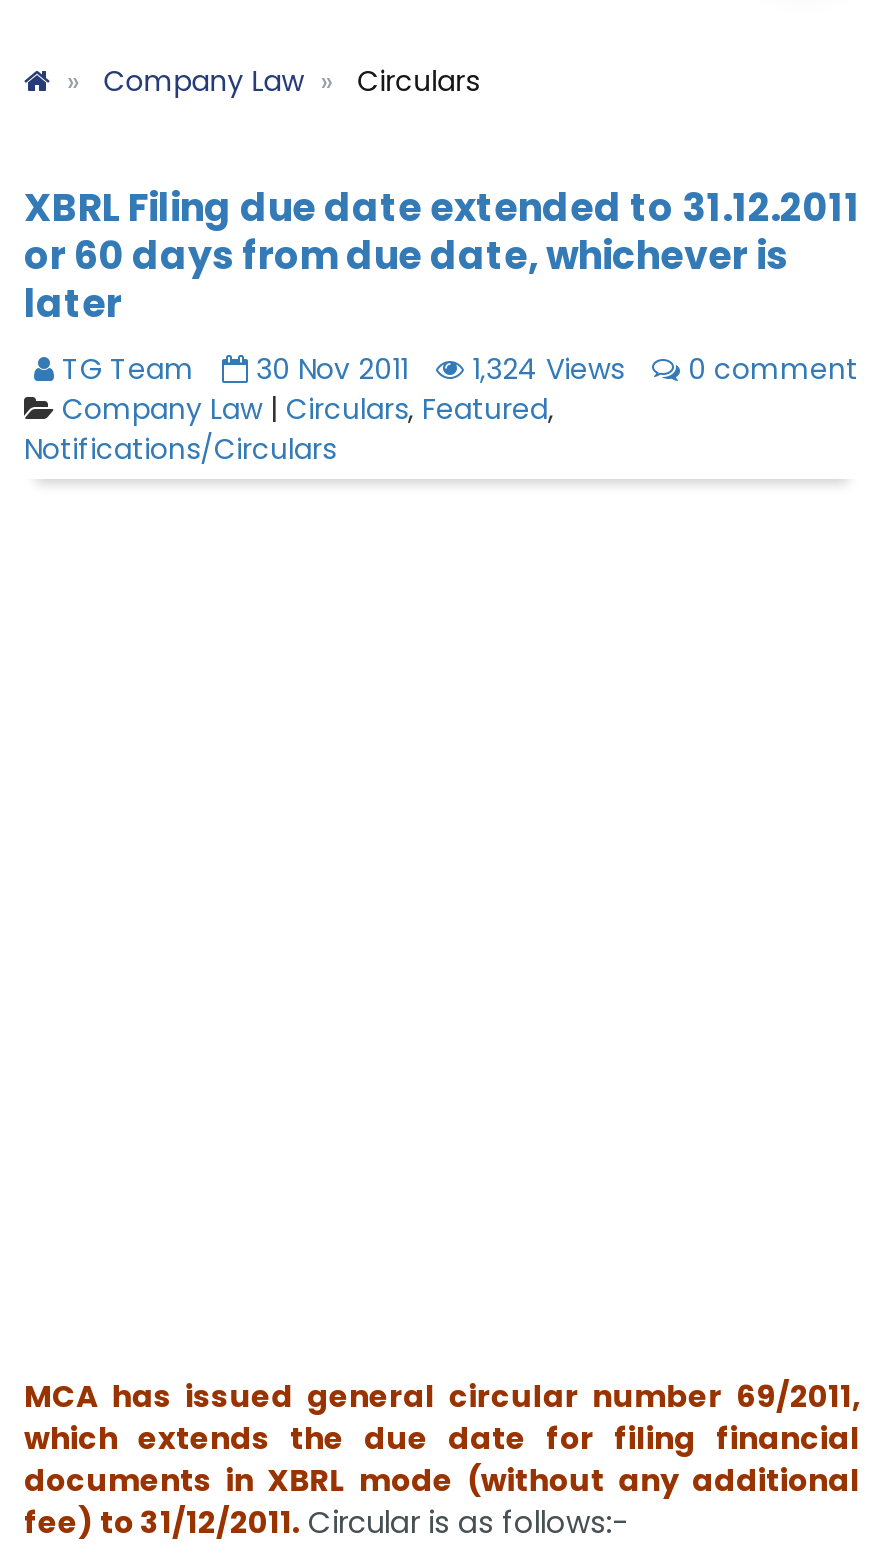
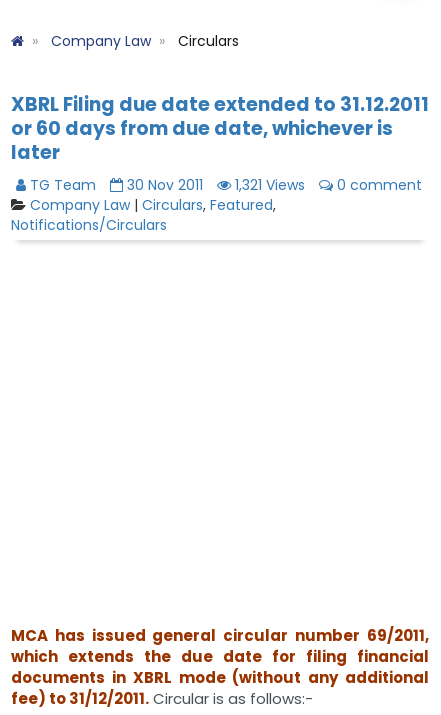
- TG Team 30 Nov 2011 1,324 Views 0 comment
+ TG Team 30 Nov 2011 1,321 Views 0 comment
